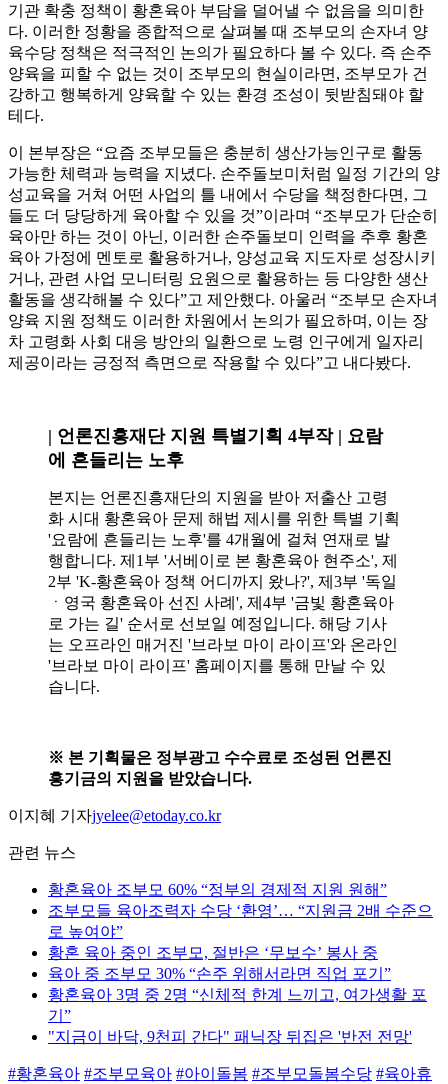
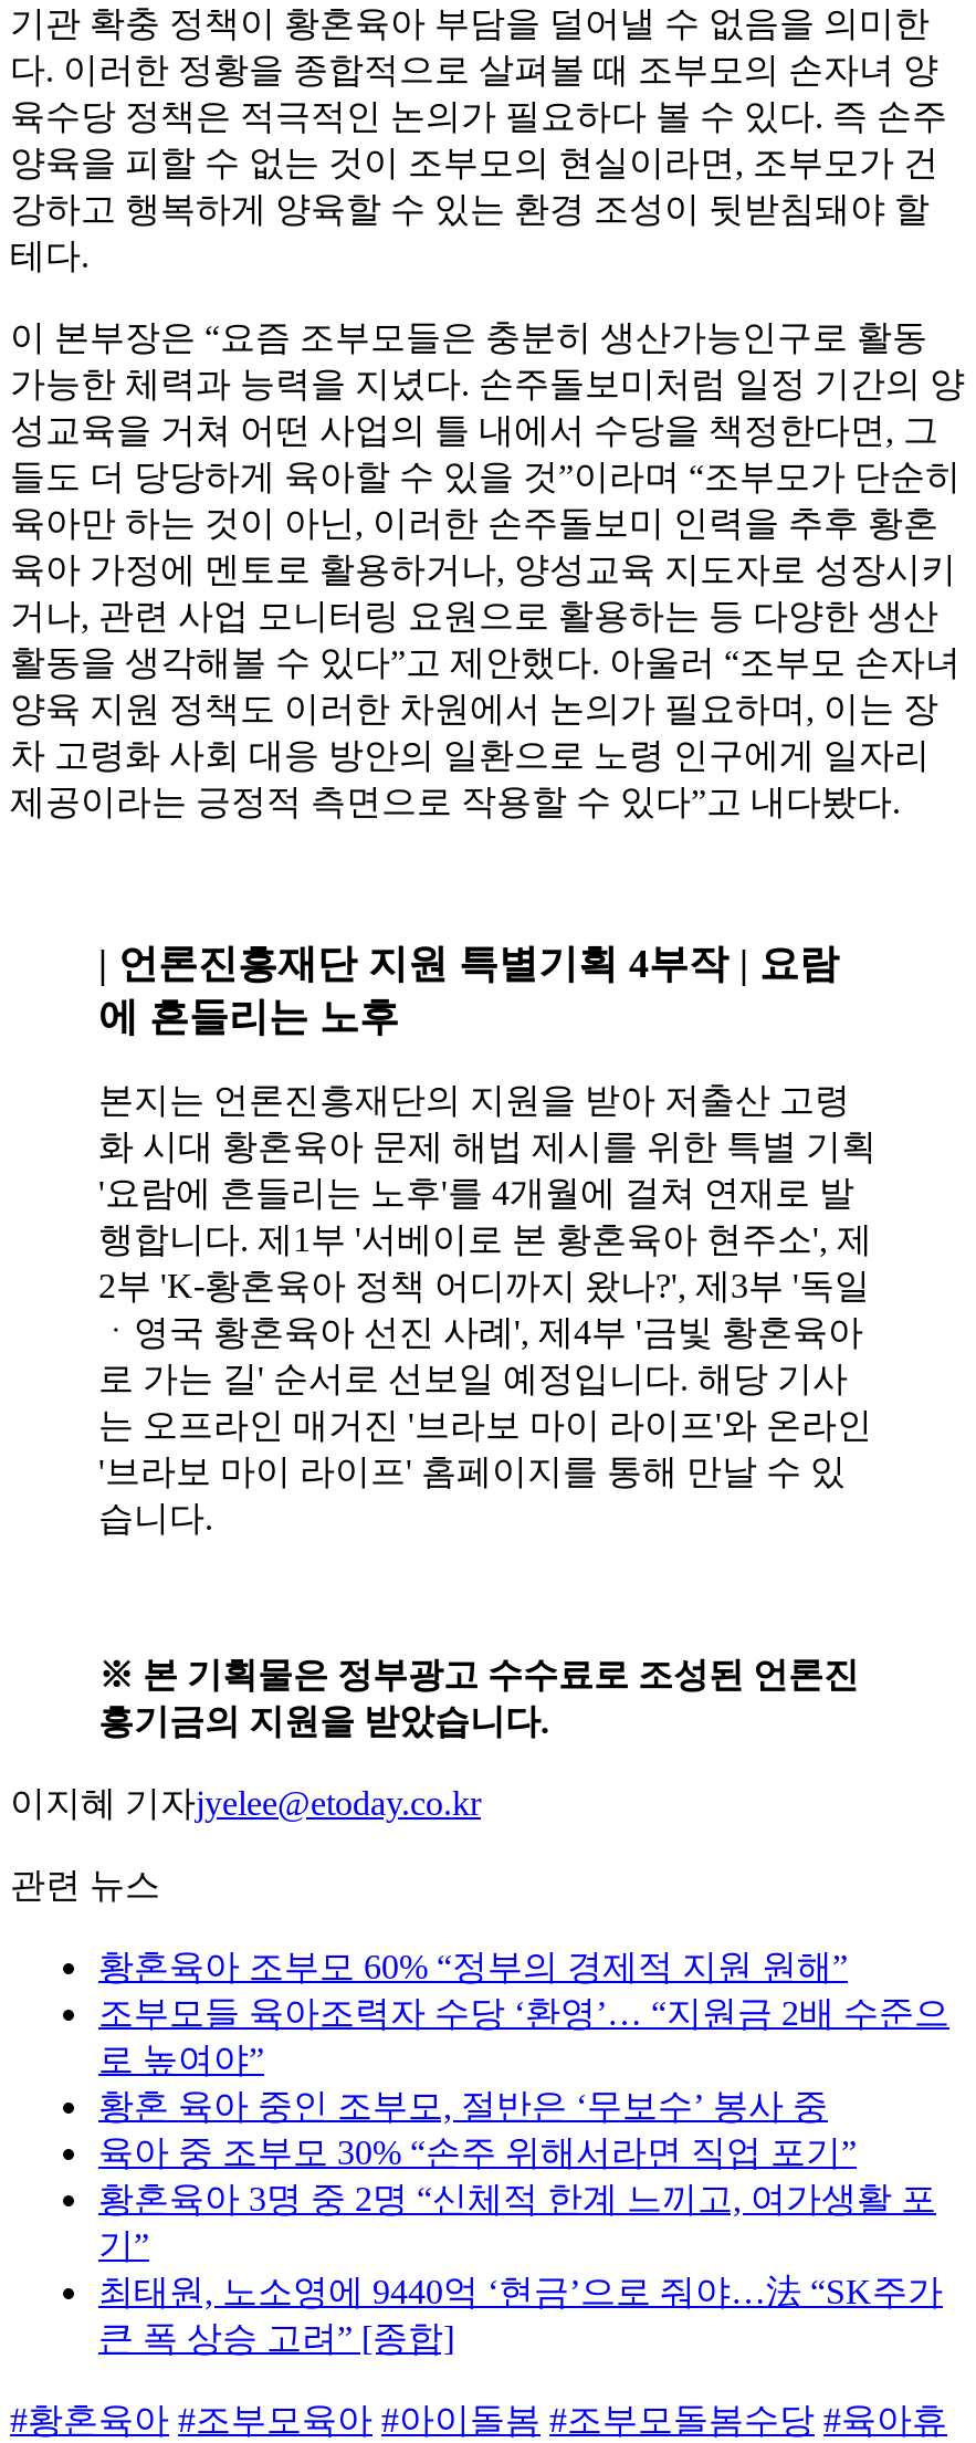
- "지금이 바닥, 9천피 간다" 패닉장 뒤집은 '반전 전망'
+ 최태원, 노소영에 9440억 ‘현금’으로 줘야…法 “SK주가
+ 큰 폭 상승 고려” [종합]
